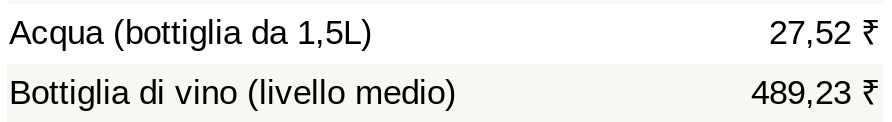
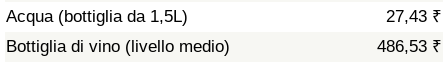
- 27,52 ₹
+ 27,43 ₹

- 489,23 ₹
+ 486,53 ₹
